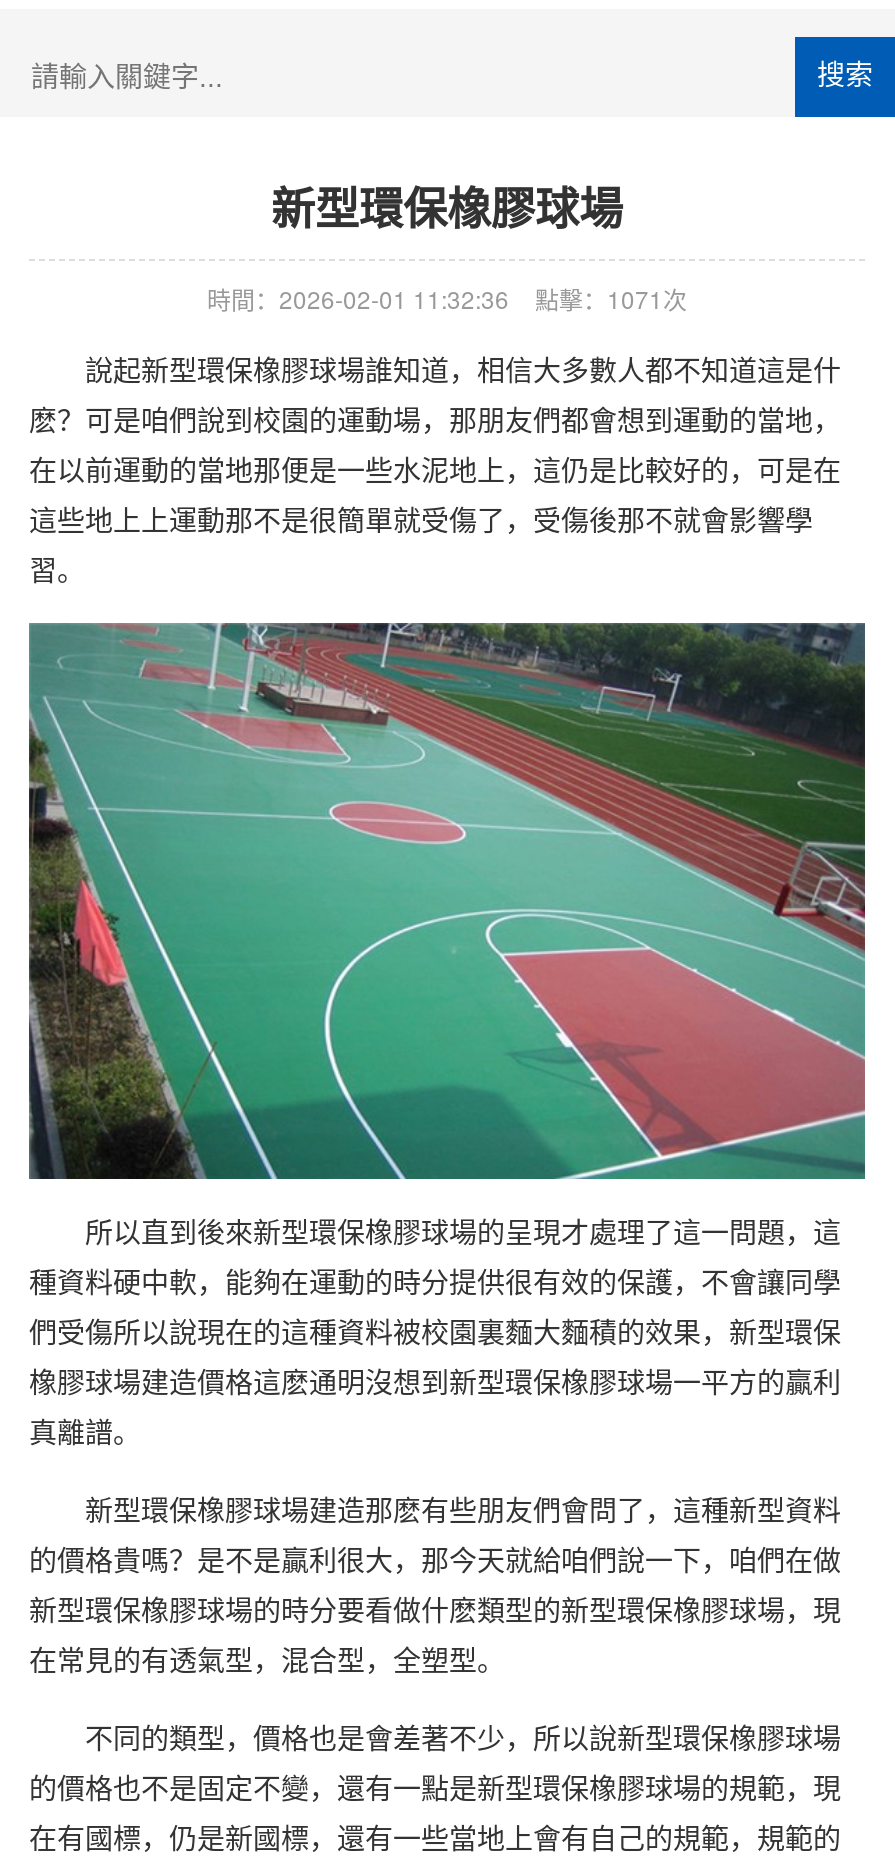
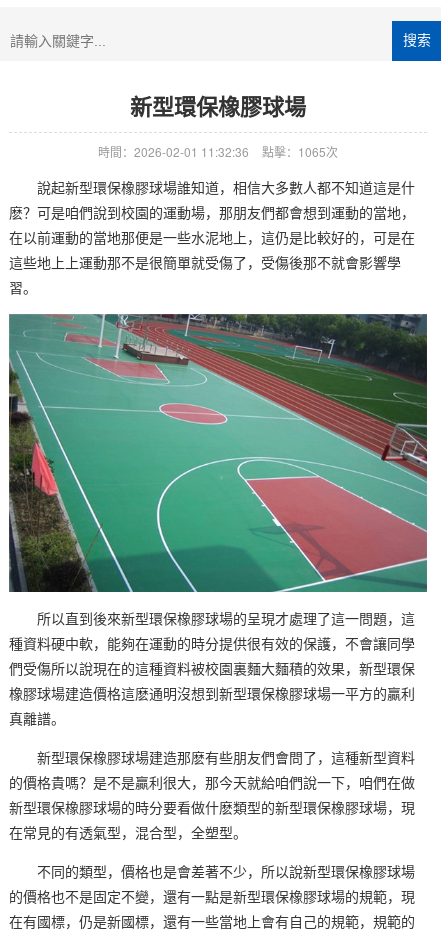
- 時間：2026-02-01 11:32:36 點擊：1071次
+ 時間：2026-02-01 11:32:36 點擊：1065次
